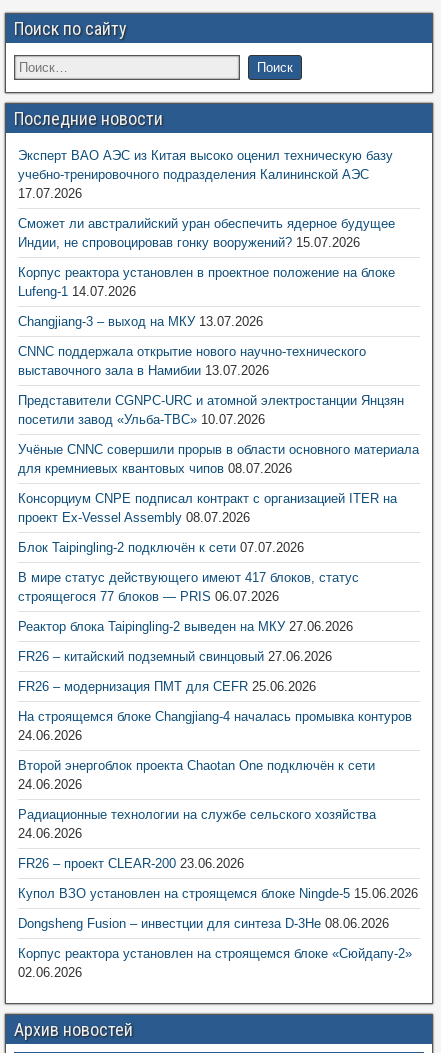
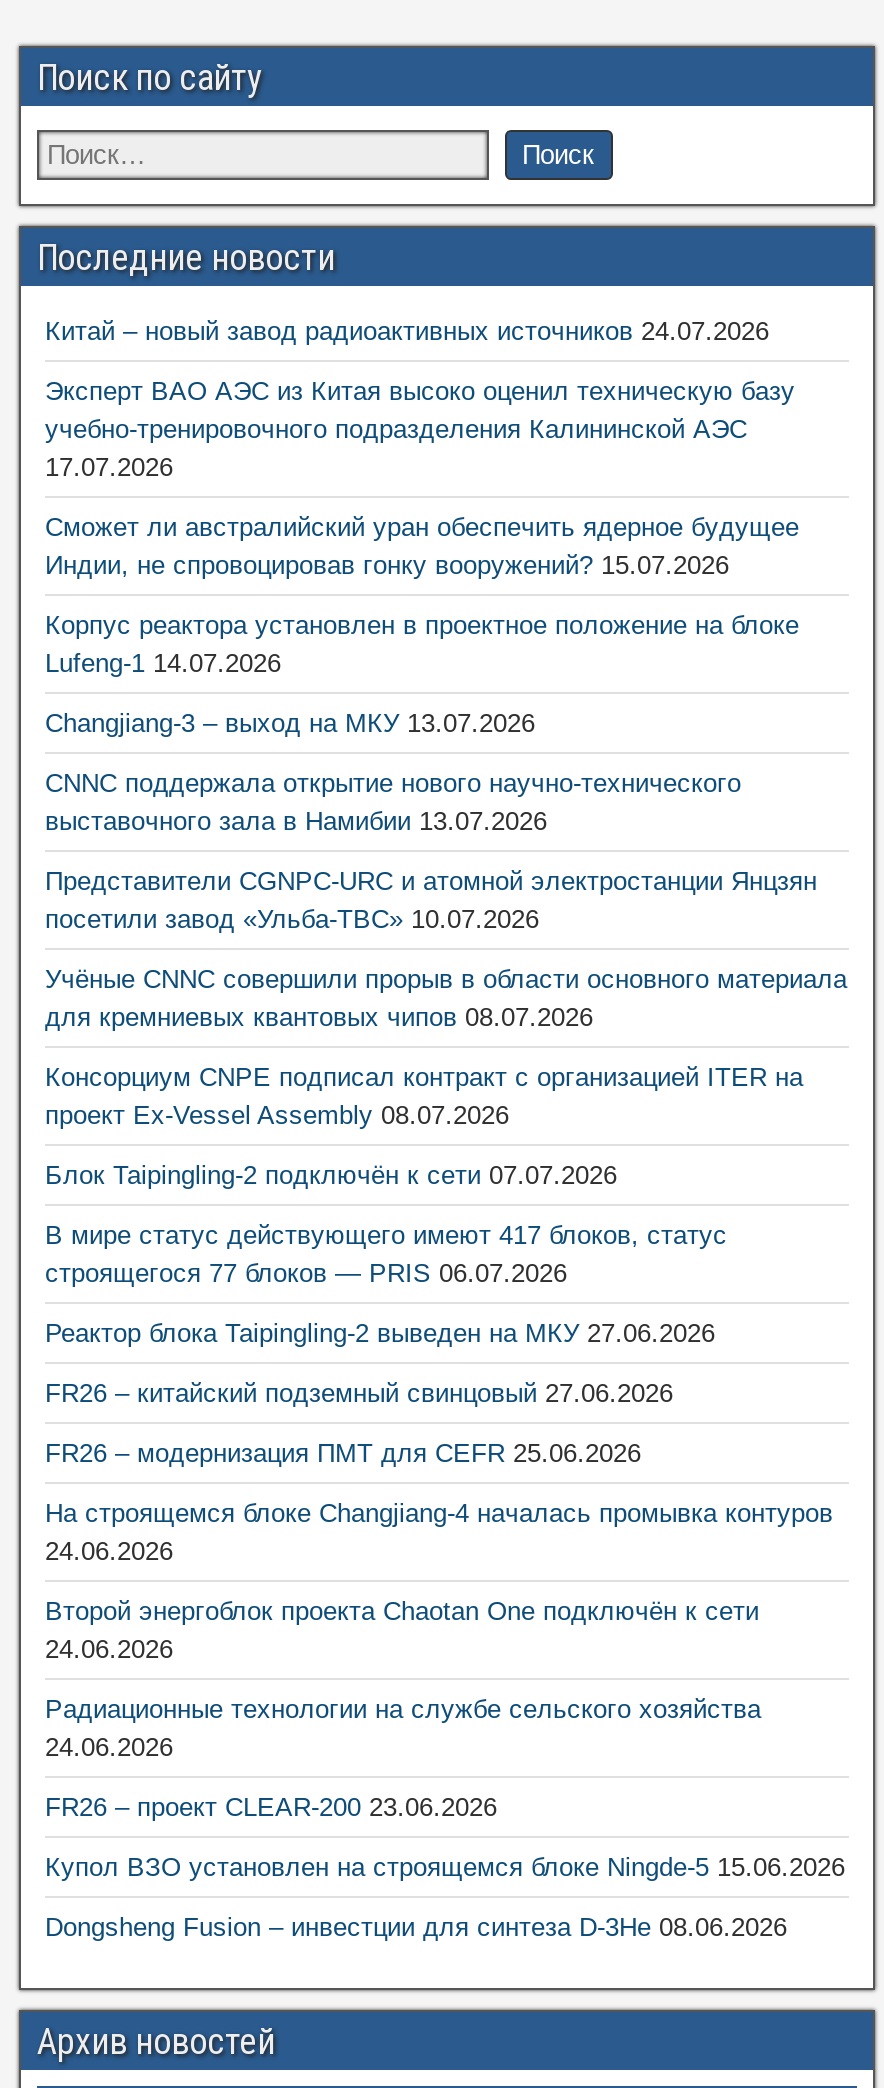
+ Китай – новый завод радиоактивных источников 24.07.2026

moved down: Эксперт ВАО АЭС из Китая высоко оценил техническую базу | учебно-тренировочного подразделения Калининской АЭС | 17.07.2026 | ... | Купол ВЗО установлен на строящемся блоке Ningde-5 15.06.2026 | Dongsheng Fusion – инвестции для синтеза D-3Не 08.06.2026

- Корпус реактора установлен на строящемся блоке «Сюйдапу-2»
- 02.06.2026
